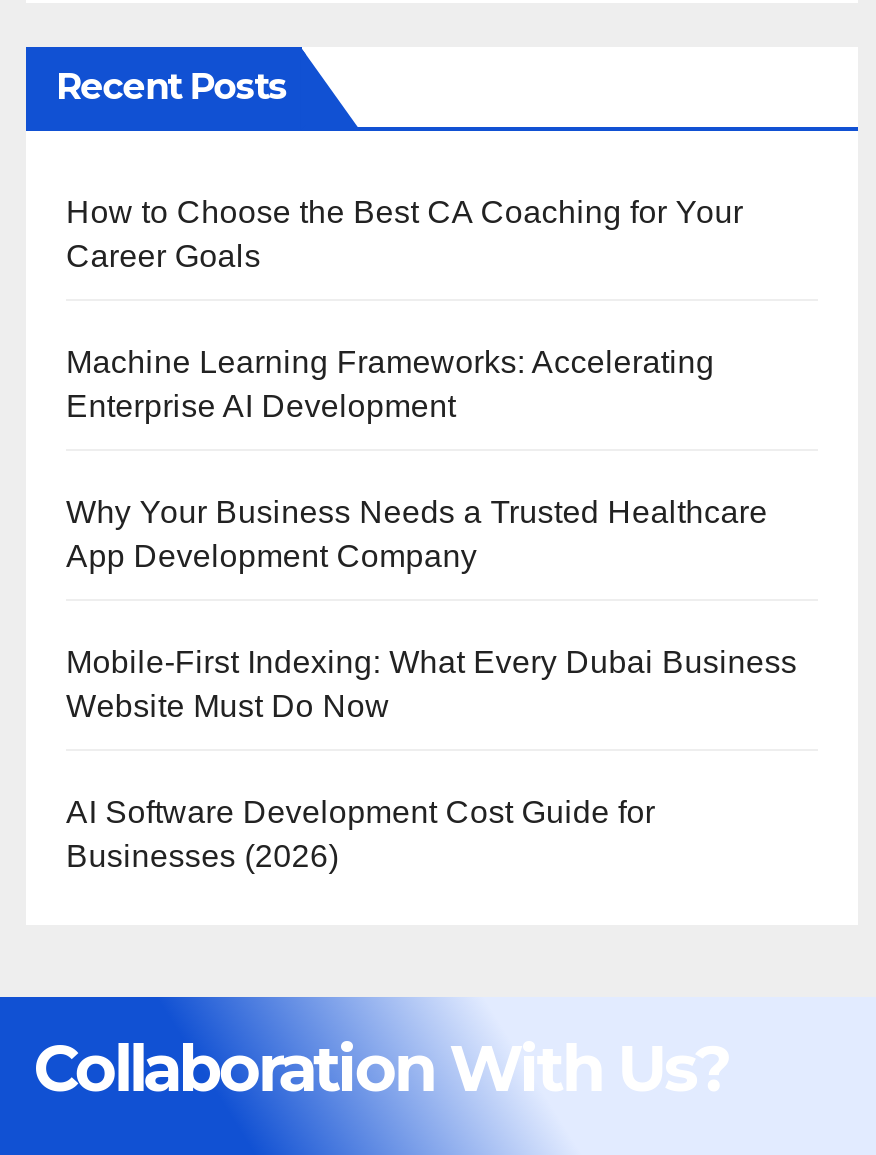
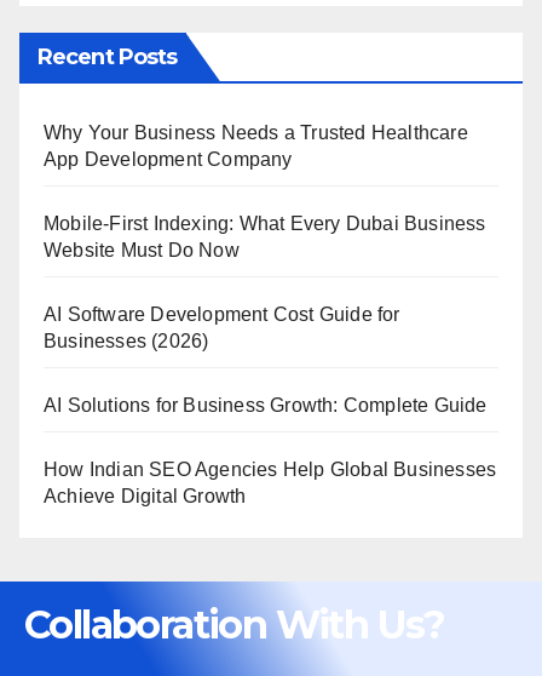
- How to Choose the Best CA Coaching for Your
- Career Goals
- Machine Learning Frameworks: Accelerating
- Enterprise AI Development

moved up: Why Your Business Needs a Trusted Healthcare | App Development Company | Mobile-First Indexing: What Every Dubai Business | Website Must Do Now | AI Software Development Cost Guide for | Businesses (2026)

+ AI Solutions for Business Growth: Complete Guide
+ How Indian SEO Agencies Help Global Businesses
+ Achieve Digital Growth
